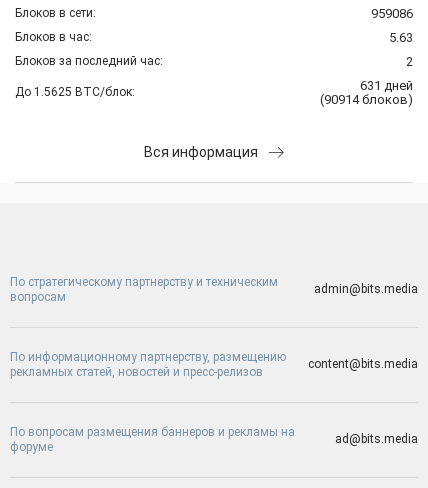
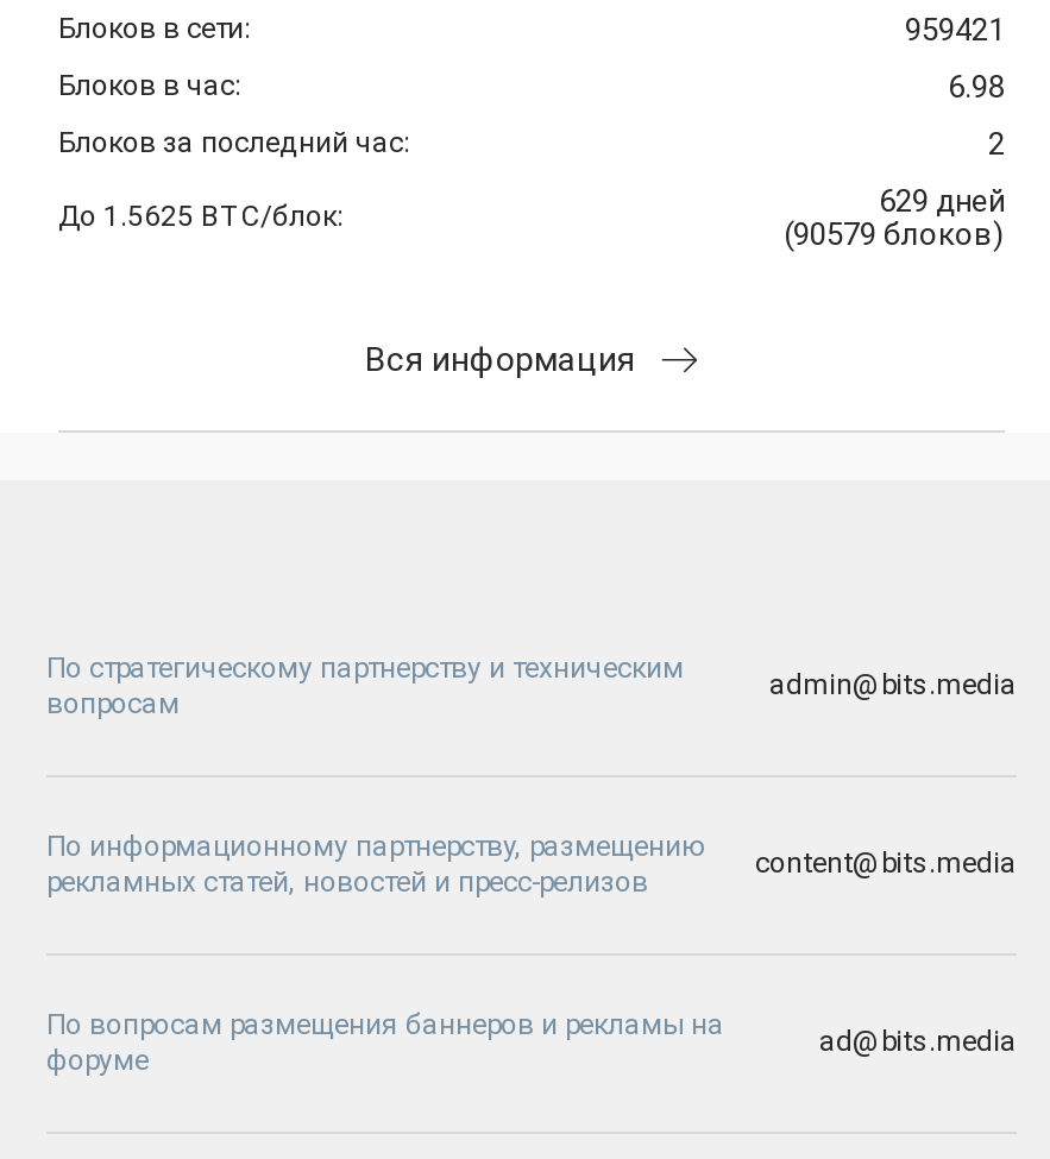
- 959086
+ 959421

- 5.63
+ 6.98

- 631 дней
+ 629 дней

- (90914 блоков)
+ (90579 блоков)
